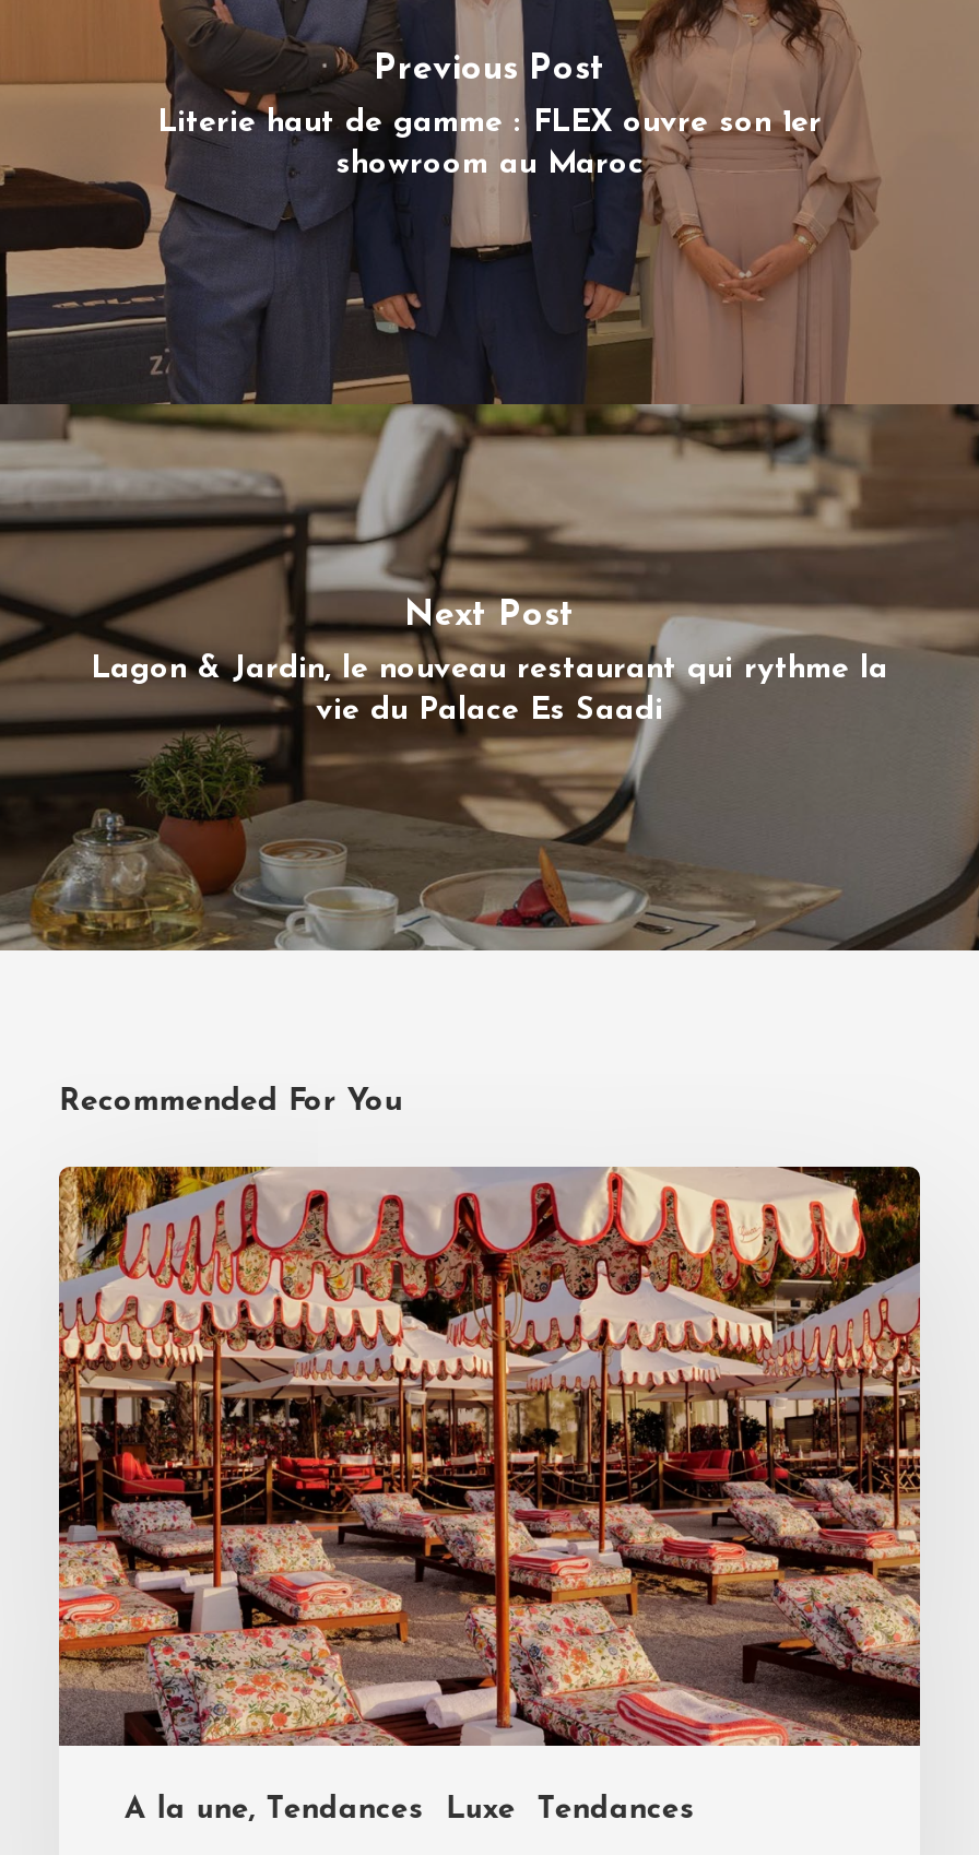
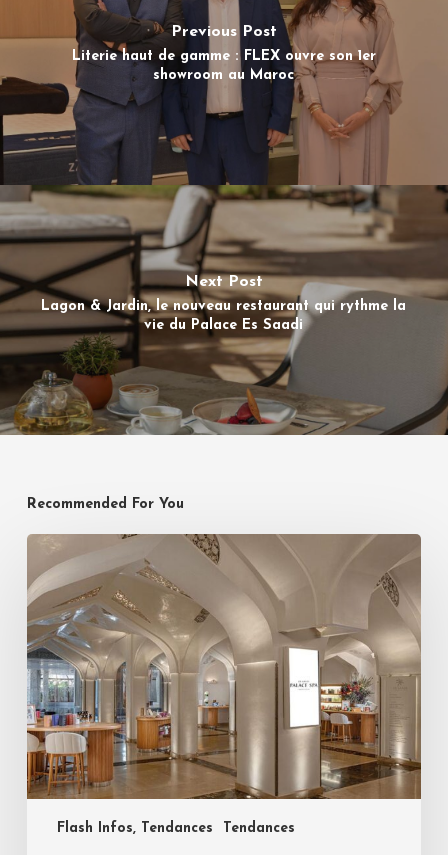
- [image]
- A la une, Tendances
- Luxe
+ [image]
+ Flash Infos, Tendances
